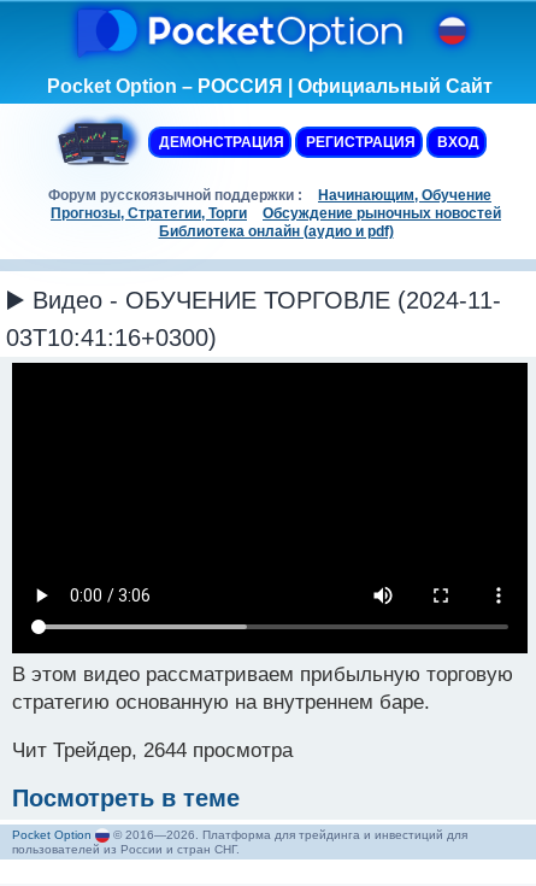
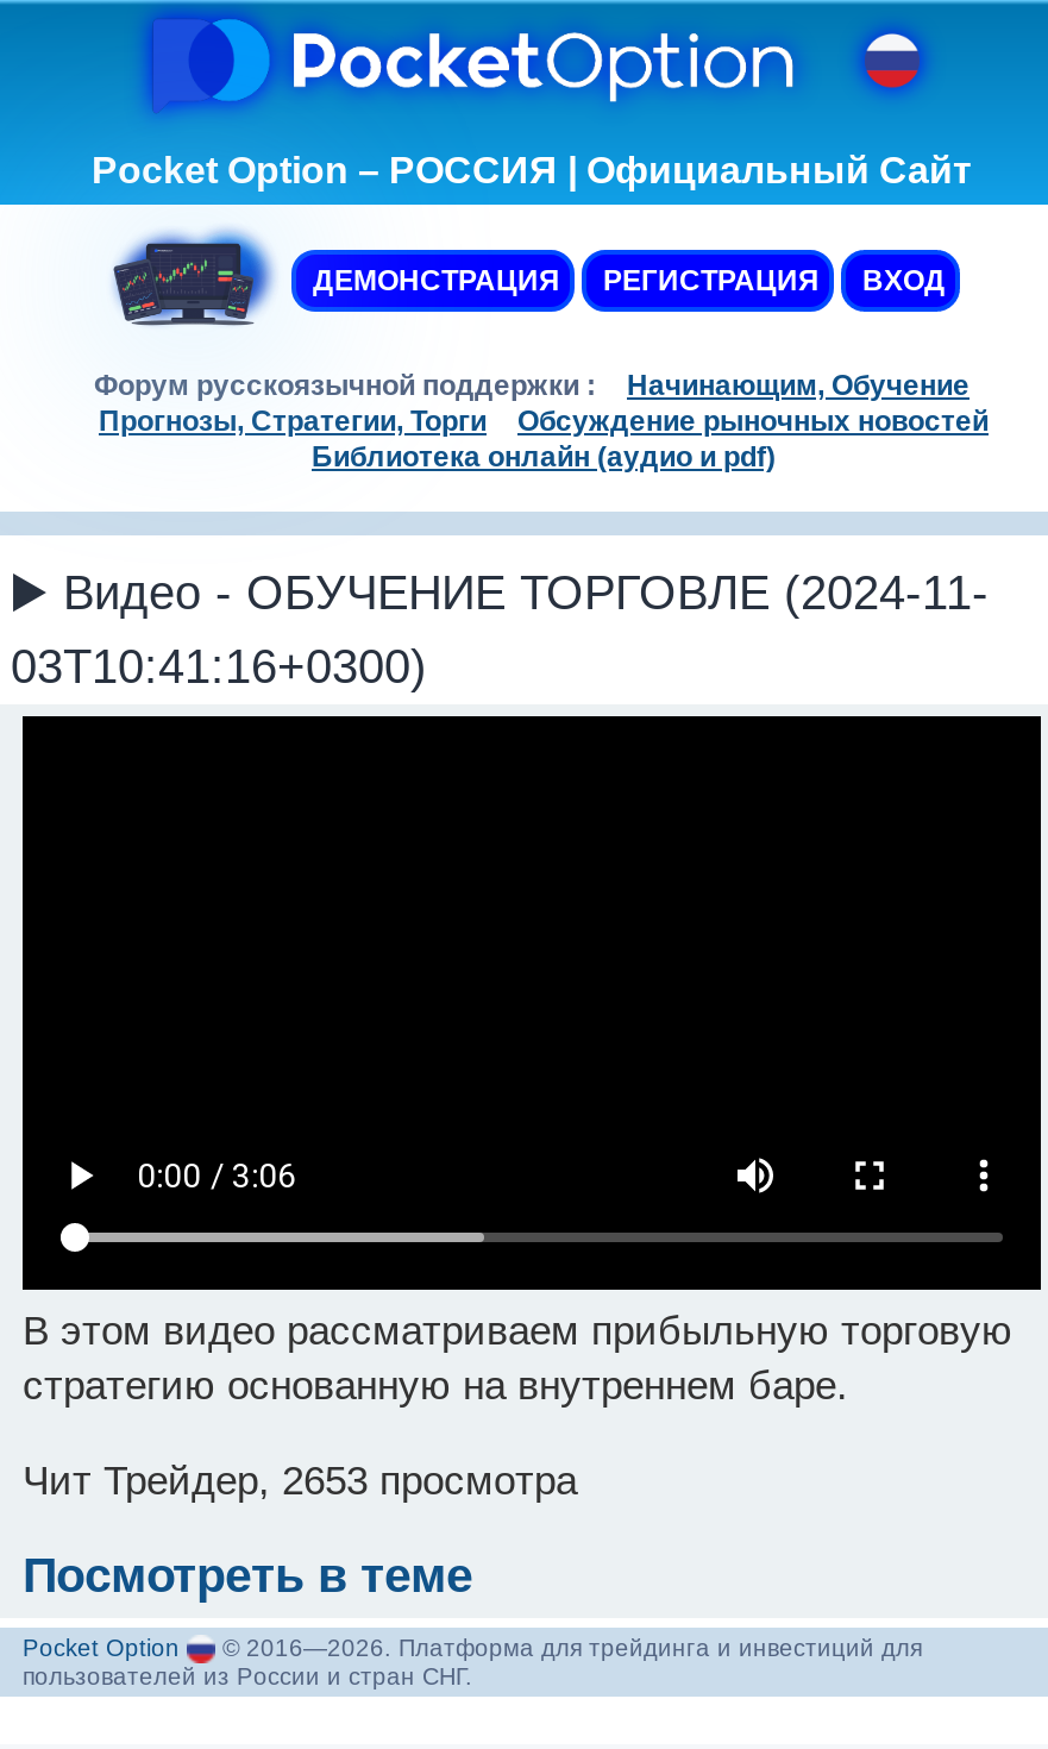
- Чит Трейдер, 2644 просмотра
+ Чит Трейдер, 2653 просмотра
